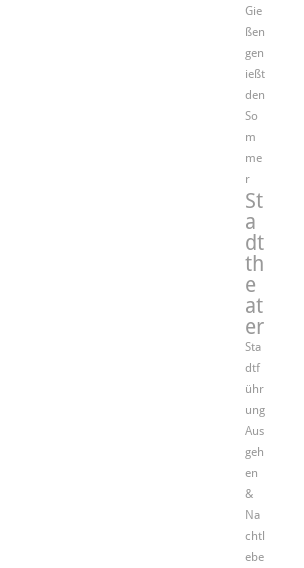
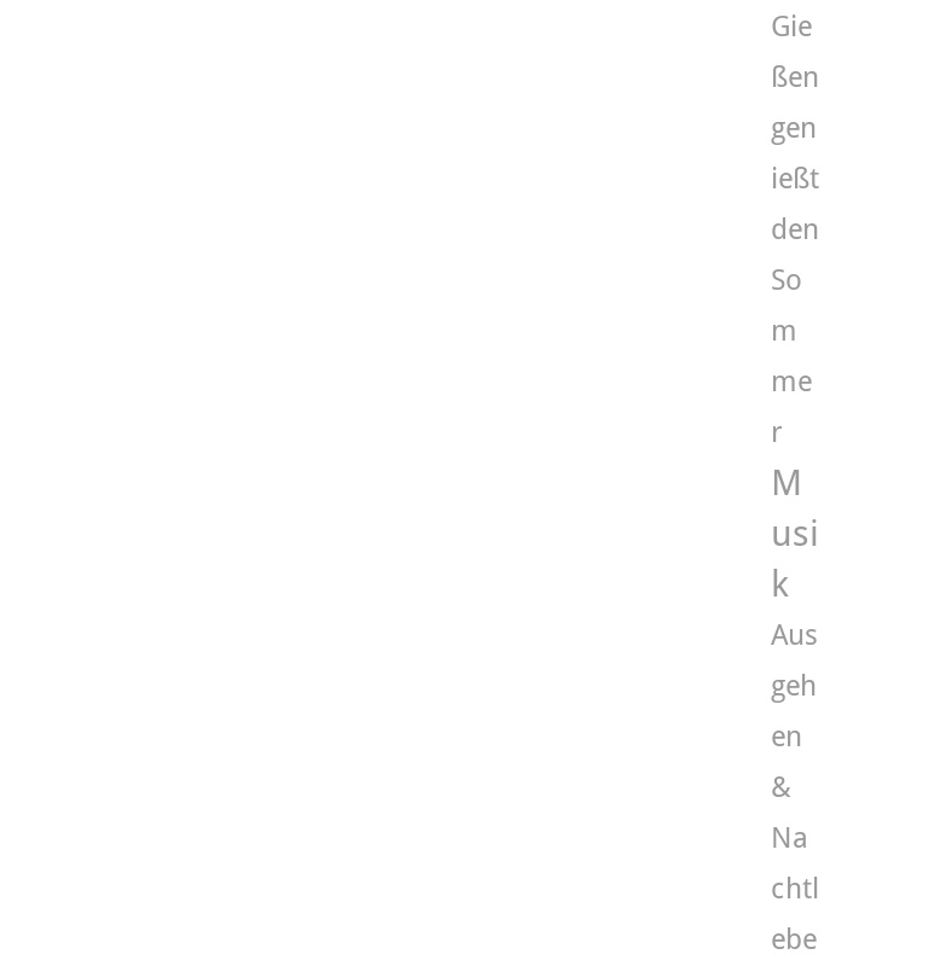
- St
- a
- dt
- th
- e
- at
- er
- Sta
- dtf
- ühr
- ung
+ M
+ usi
+ k
